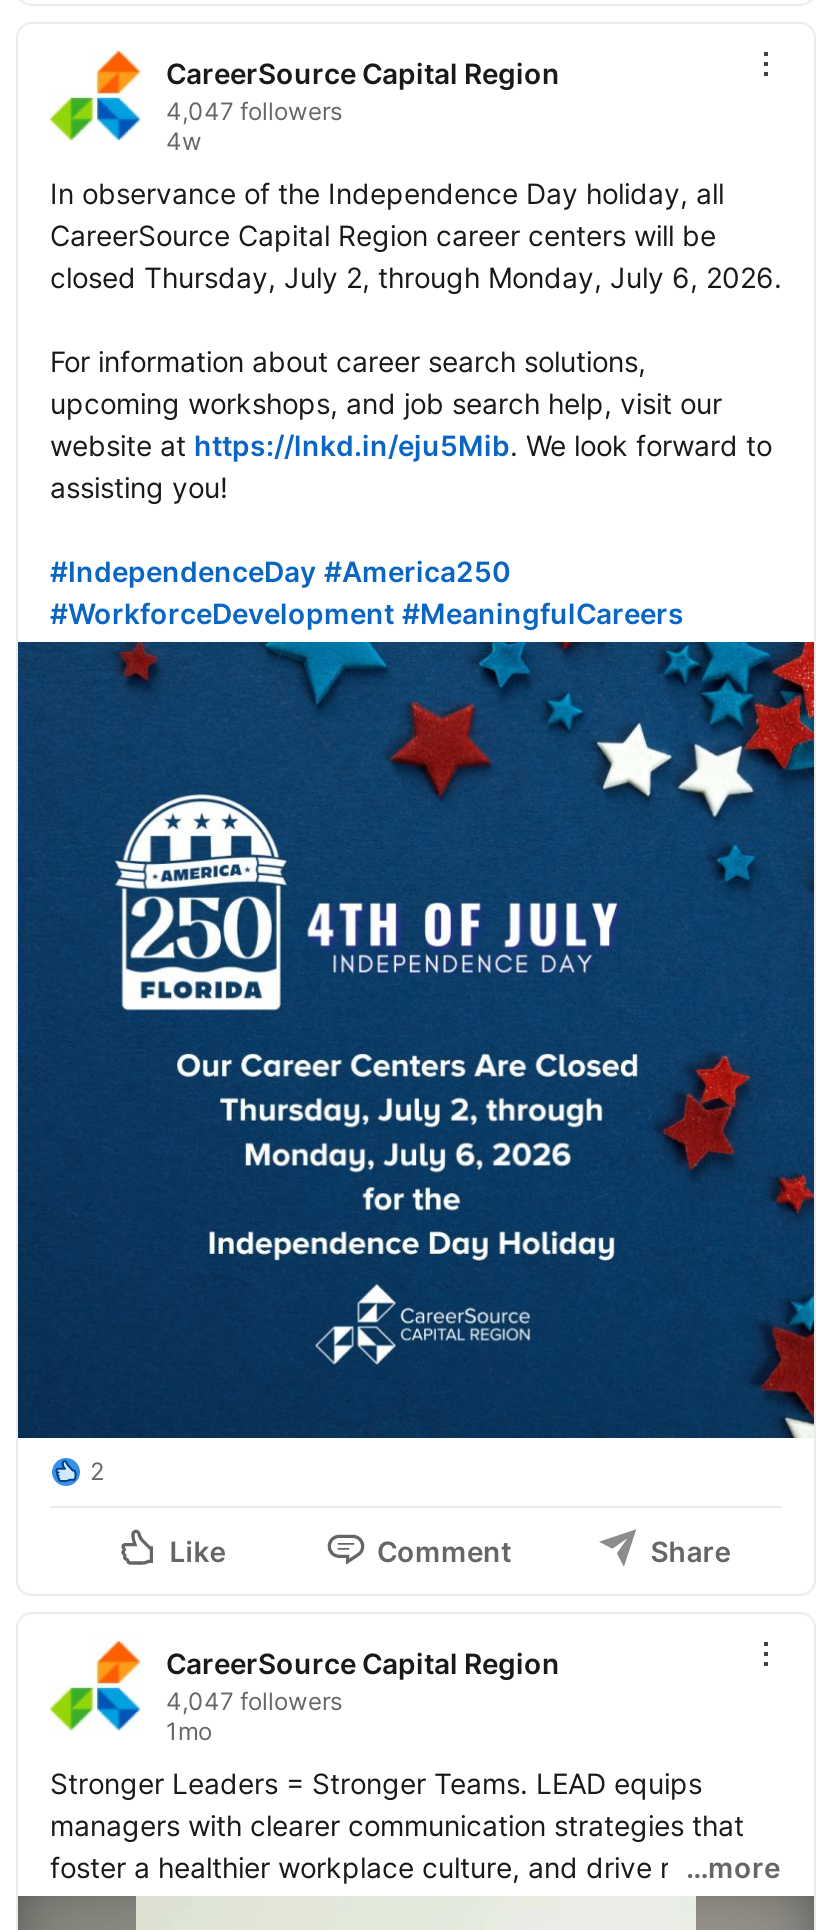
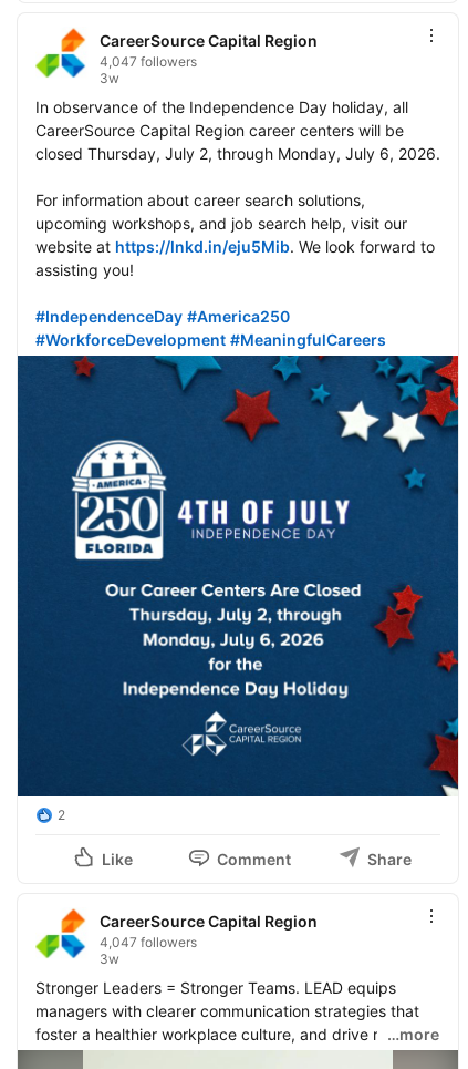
- 4w
+ 3w

- 1mo
+ 3w
